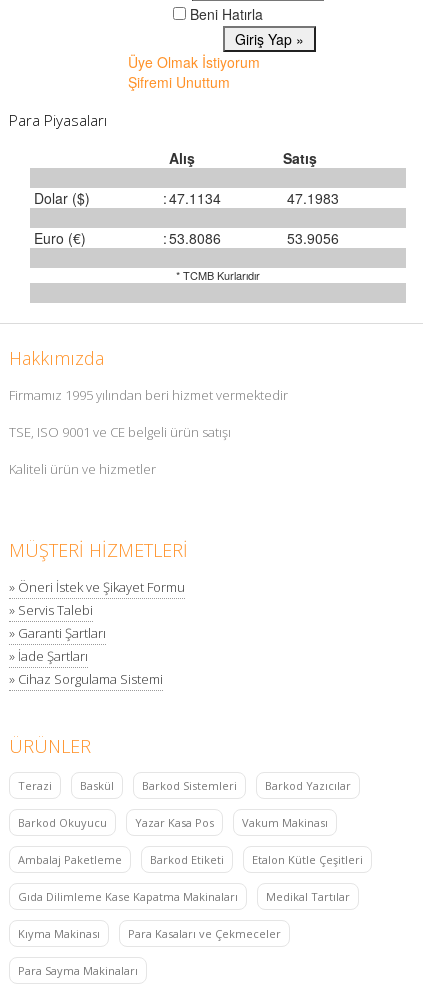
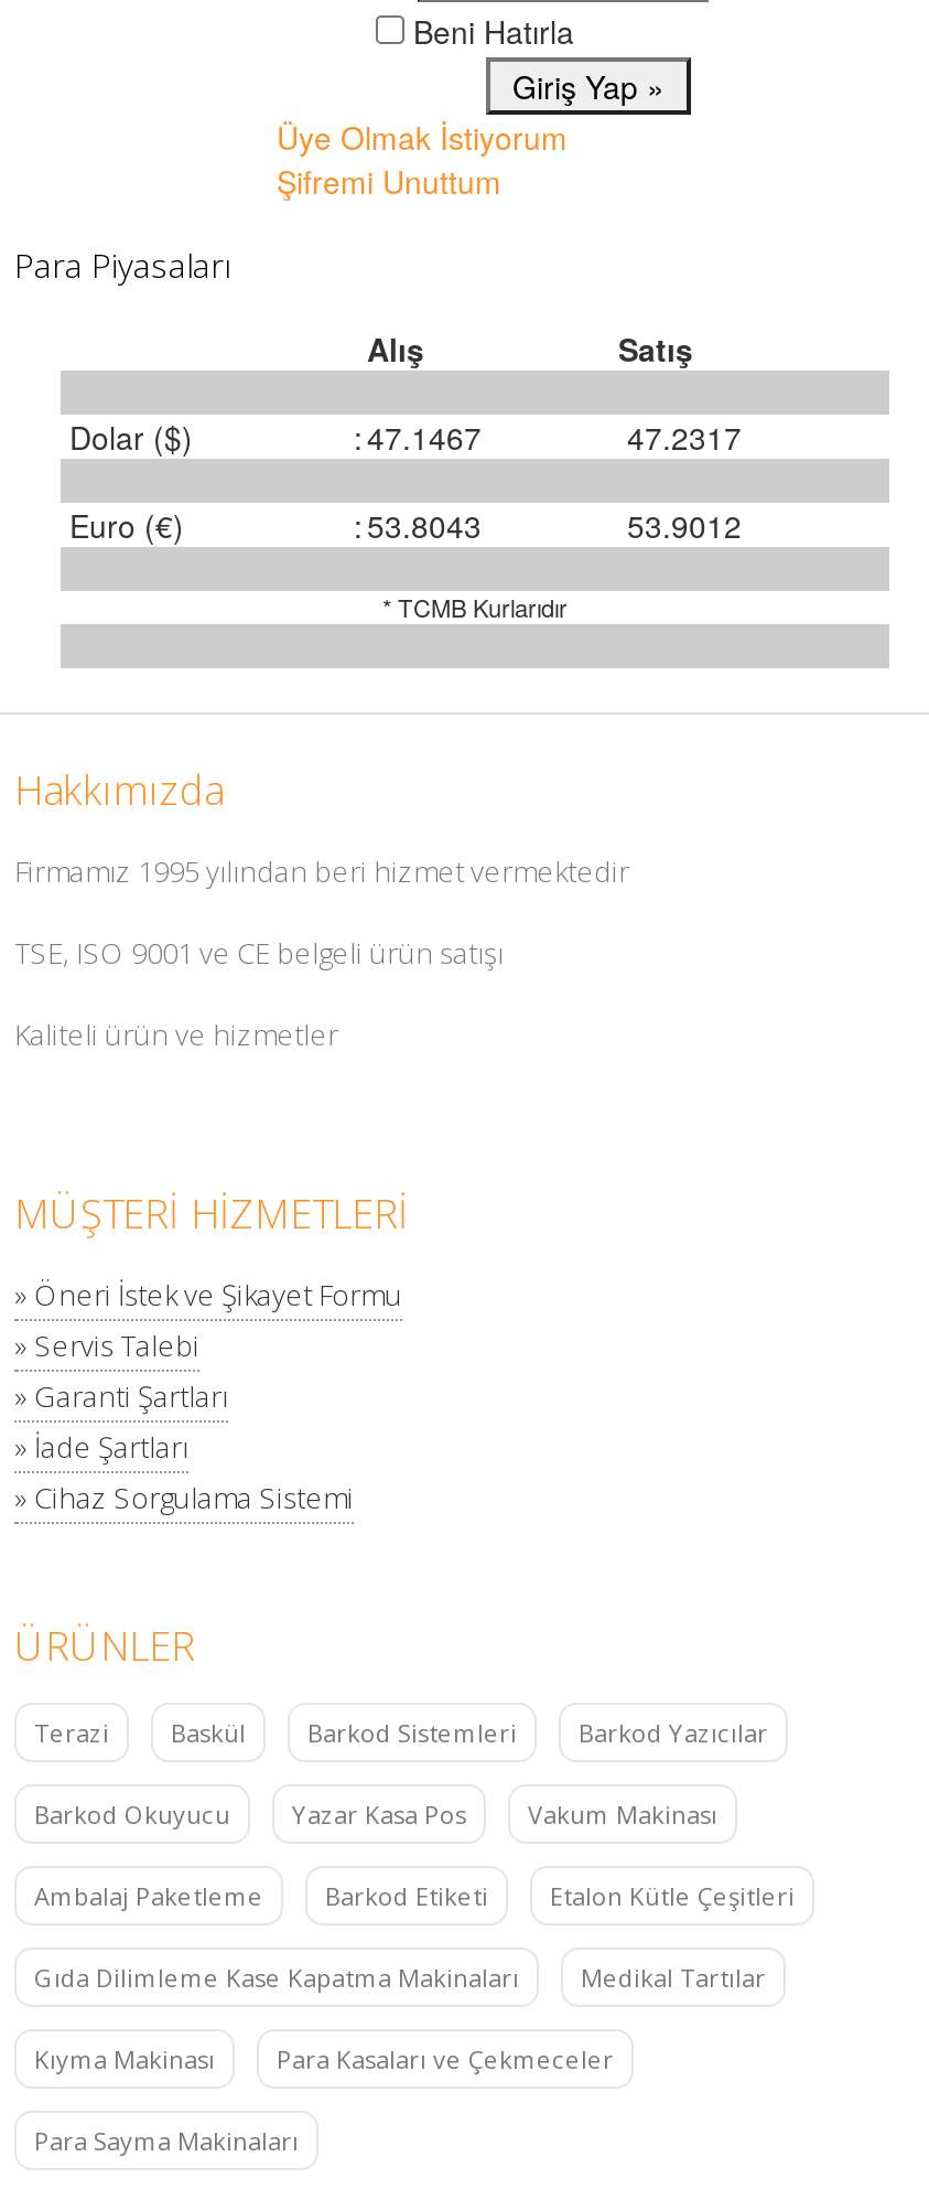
- : 47.1134
+ : 47.1467

- 47.1983
+ 47.2317

- : 53.8086
+ : 53.8043

- 53.9056
+ 53.9012
